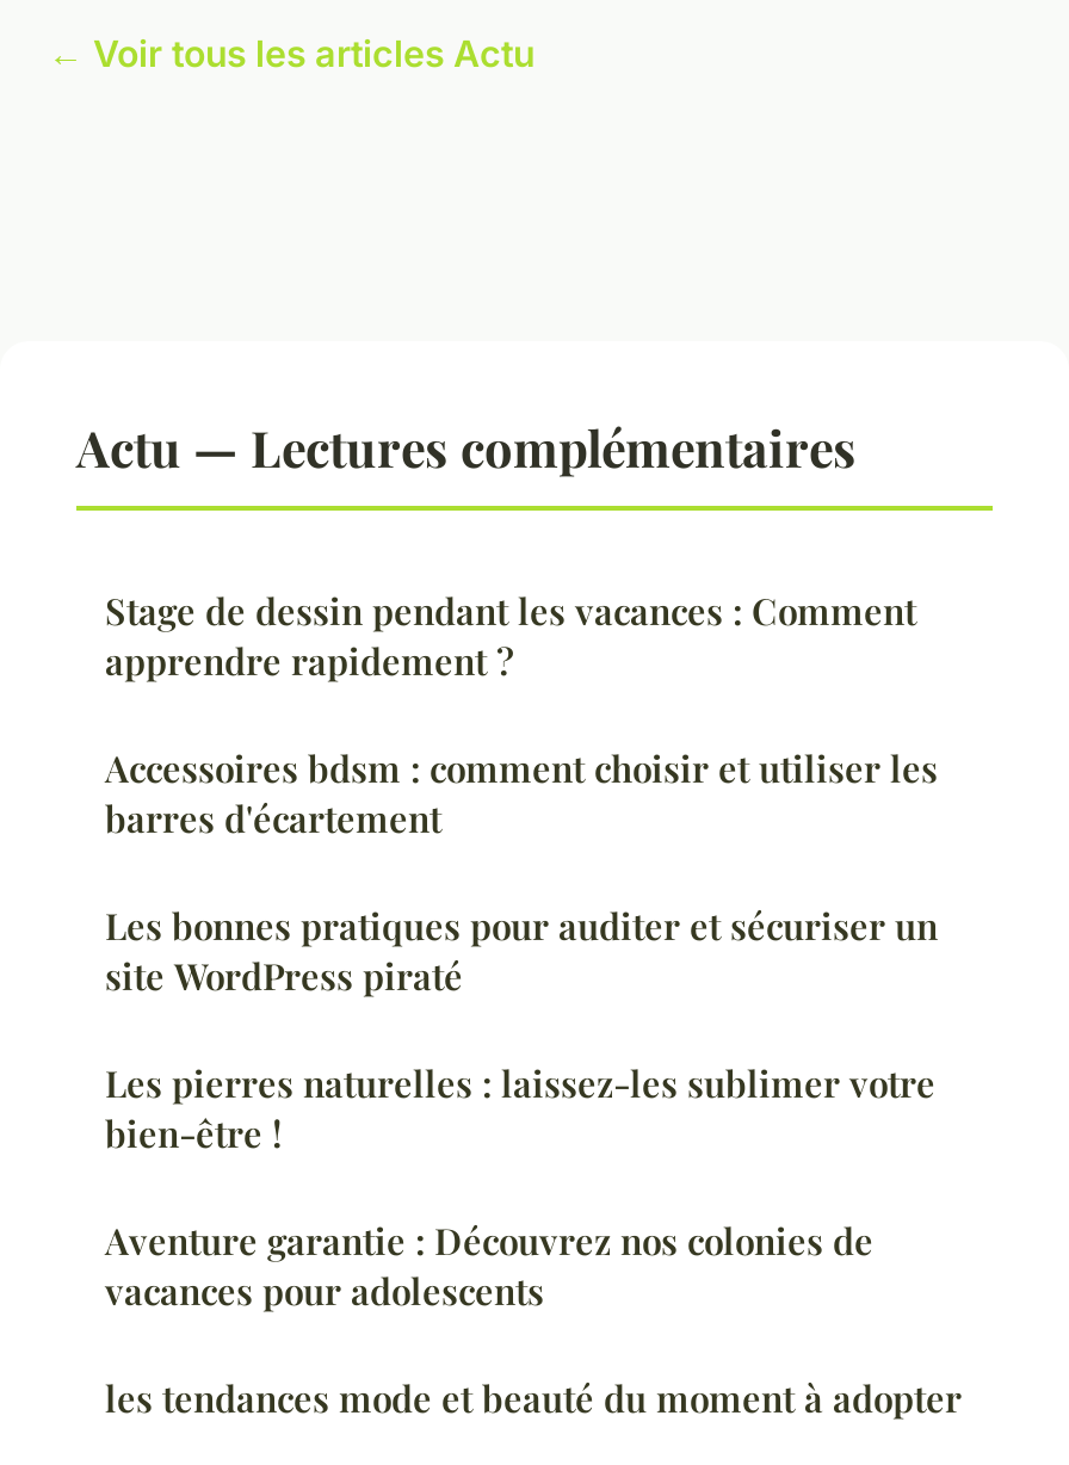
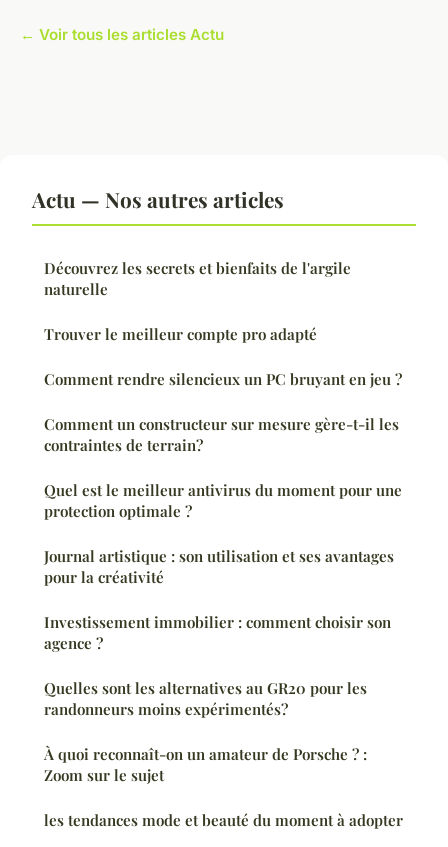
- Actu — Lectures complémentaires
- Stage de dessin pendant les vacances : Comment
- apprendre rapidement ?
- Accessoires bdsm : comment choisir et utiliser les
- barres d'écartement
- Les bonnes pratiques pour auditer et sécuriser un
- site WordPress piraté
- Les pierres naturelles : laissez-les sublimer votre
- bien-être !
- Aventure garantie : Découvrez nos colonies de
- vacances pour adolescents
+ Actu — Nos autres articles
+ Découvrez les secrets et bienfaits de l'argile
+ naturelle
+ Trouver le meilleur compte pro adapté
+ Comment rendre silencieux un PC bruyant en jeu ?
+ Comment un constructeur sur mesure gère-t-il les
+ contraintes de terrain?
+ Quel est le meilleur antivirus du moment pour une
+ protection optimale ?
+ Journal artistique : son utilisation et ses avantages
+ pour la créativité
+ Investissement immobilier : comment choisir son
+ agence ?
+ Quelles sont les alternatives au GR20 pour les
+ randonneurs moins expérimentés?
+ À quoi reconnaît-on un amateur de Porsche ? :
+ Zoom sur le sujet
